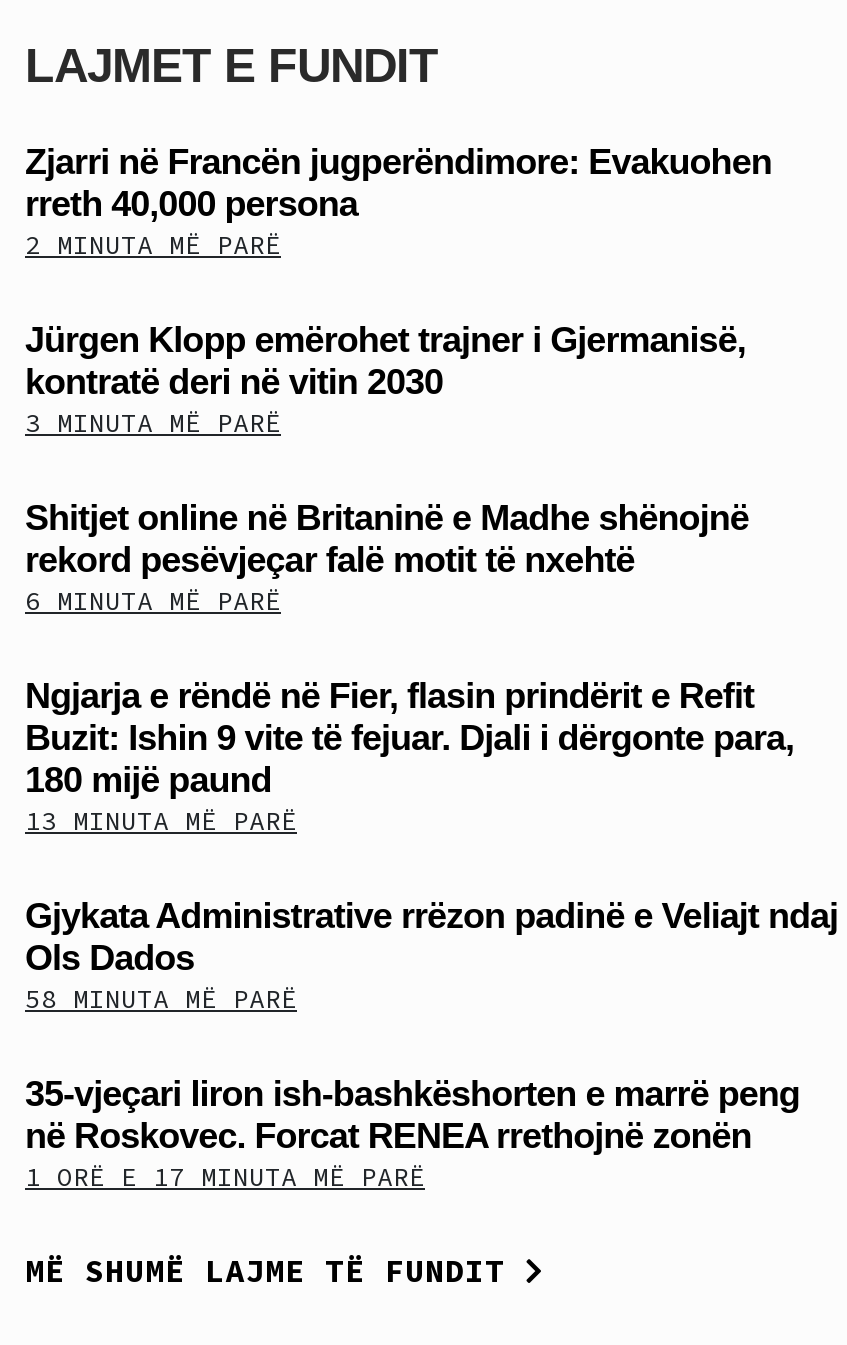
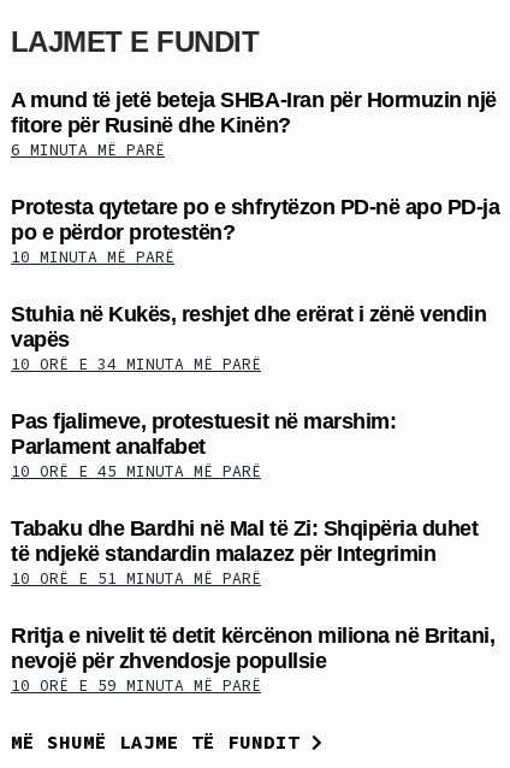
- Zjarri në Francën jugperëndimore: Evakuohen
- rreth 40,000 persona
- 2 MINUTA MË PARË
- Jürgen Klopp emërohet trajner i Gjermanisë,
- kontratë deri në vitin 2030
- 3 MINUTA MË PARË
- Shitjet online në Britaninë e Madhe shënojnë
- rekord pesëvjeçar falë motit të nxehtë
+ A mund të jetë beteja SHBA-Iran për Hormuzin një
+ fitore për Rusinë dhe Kinën?

moved up: 6 MINUTA MË PARË

- Ngjarja e rëndë në Fier, flasin prindërit e Refit
- Buzit: Ishin 9 vite të fejuar. Djali i dërgonte para,
- 180 mijë paund
- 13 MINUTA MË PARË
- Gjykata Administrative rrëzon padinë e Veliajt ndaj
- Ols Dados
- 58 MINUTA MË PARË
- 35-vjeçari liron ish-bashkëshorten e marrë peng
- në Roskovec. Forcat RENEA rrethojnë zonën
- 1 ORË E 17 MINUTA MË PARË
+ Protesta qytetare po e shfrytëzon PD-në apo PD-ja
+ po e përdor protestën?
+ 10 MINUTA MË PARË
+ Stuhia në Kukës, reshjet dhe erërat i zënë vendin
+ vapës
+ 10 ORË E 34 MINUTA MË PARË
+ Pas fjalimeve, protestuesit në marshim:
+ Parlament analfabet
+ 10 ORË E 45 MINUTA MË PARË
+ Tabaku dhe Bardhi në Mal të Zi: Shqipëria duhet
+ të ndjekë standardin malazez për Integrimin
+ 10 ORË E 51 MINUTA MË PARË
+ Rritja e nivelit të detit kërcënon miliona në Britani,
+ nevojë për zhvendosje popullsie
+ 10 ORË E 59 MINUTA MË PARË
